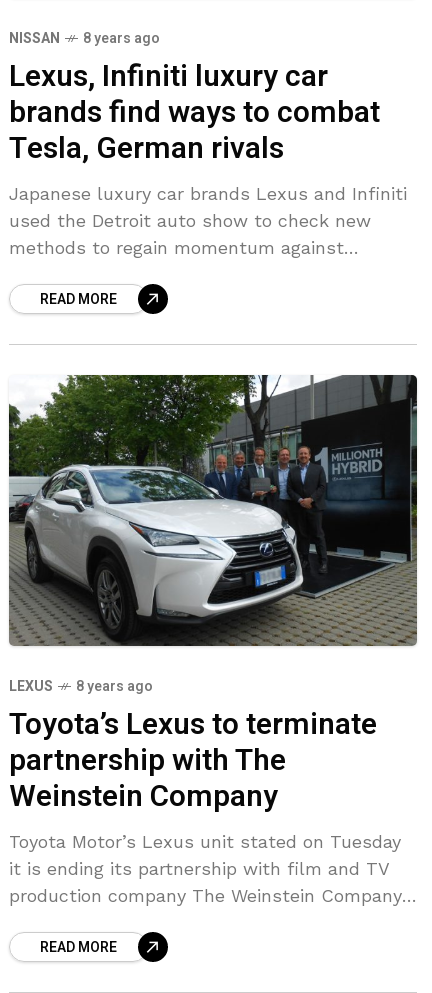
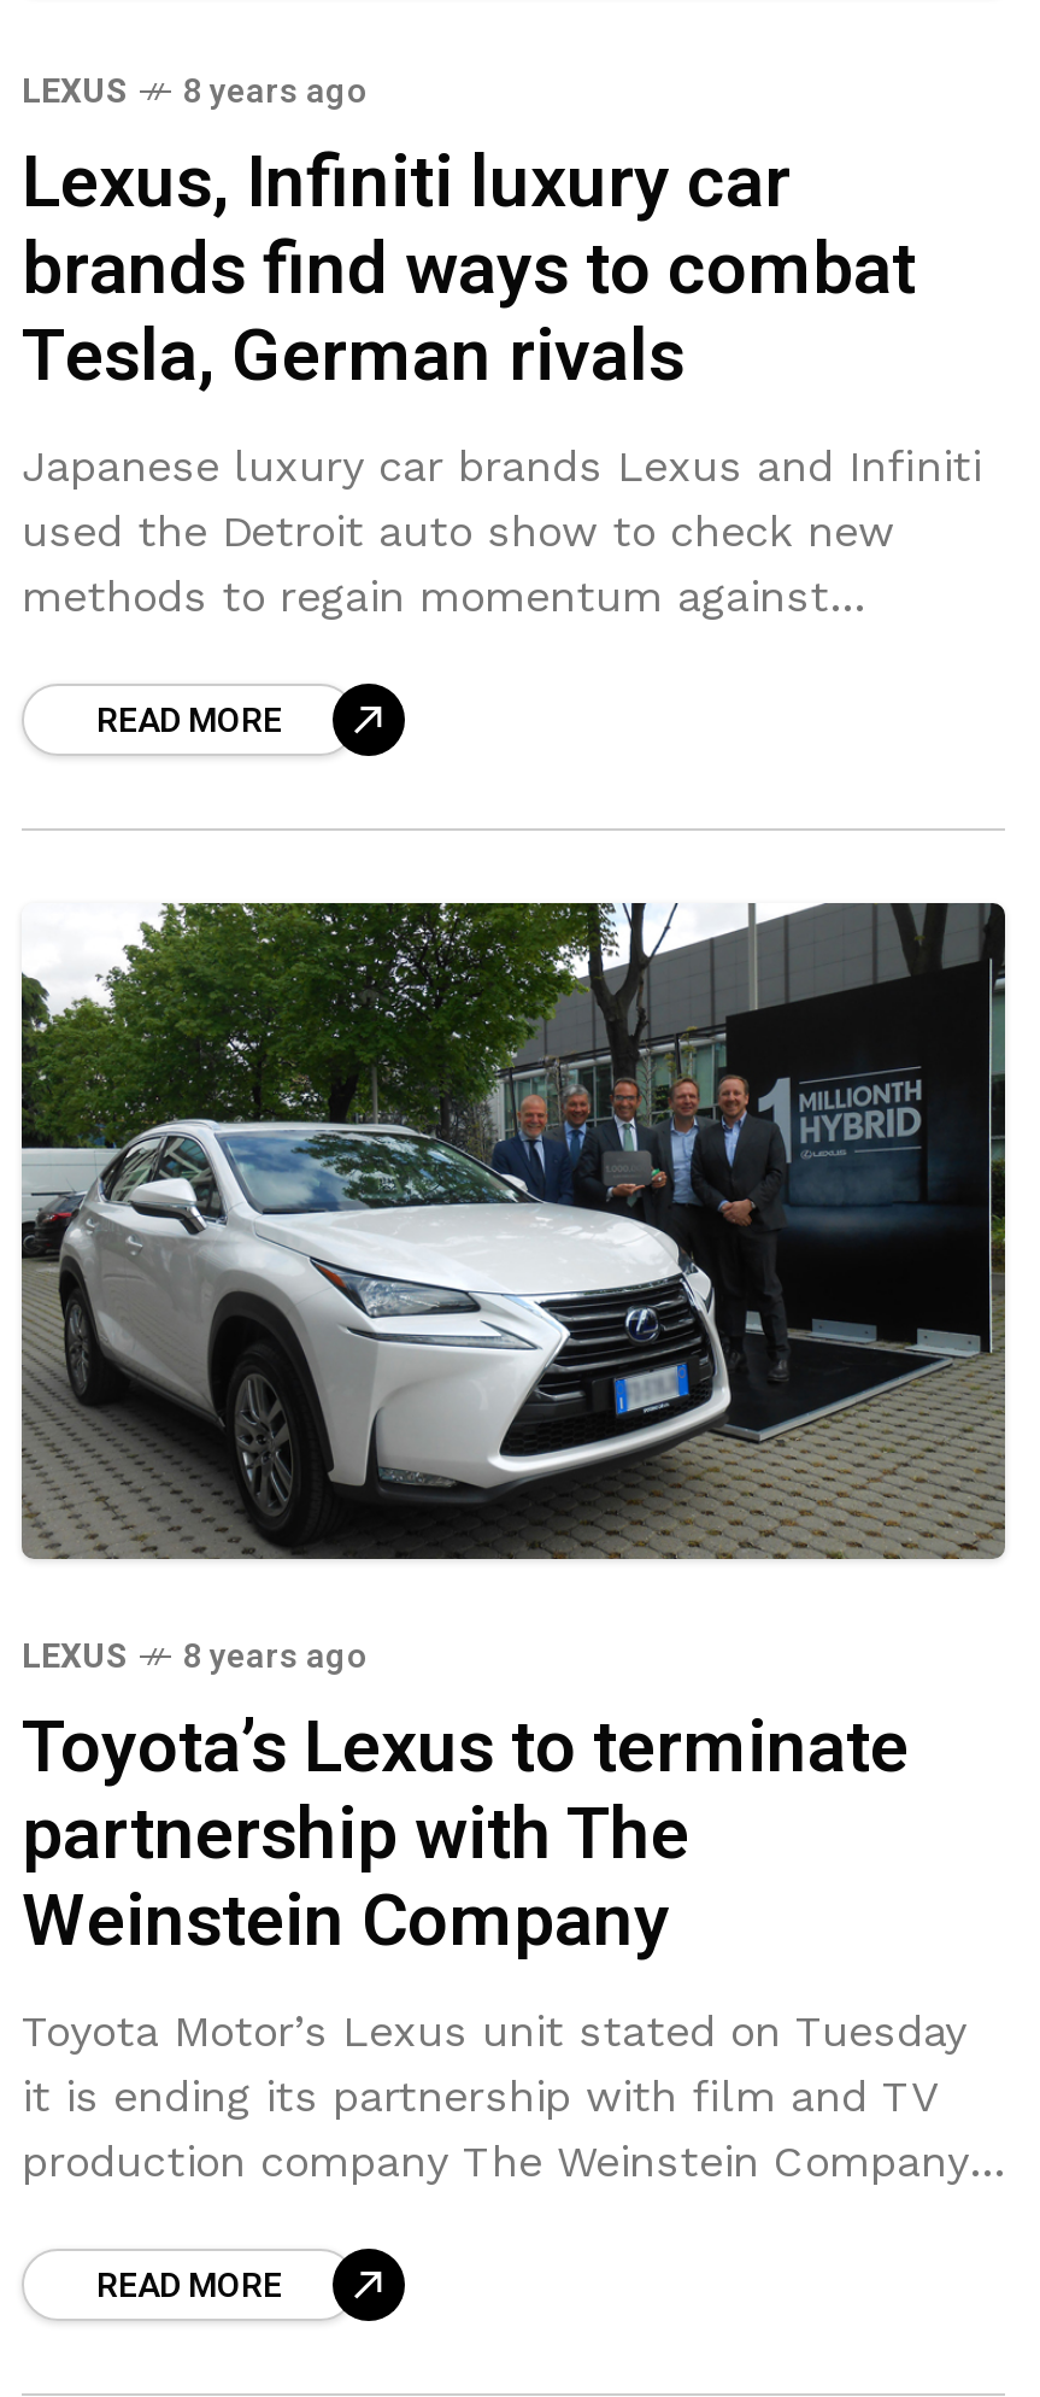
- NISSAN
+ LEXUS
